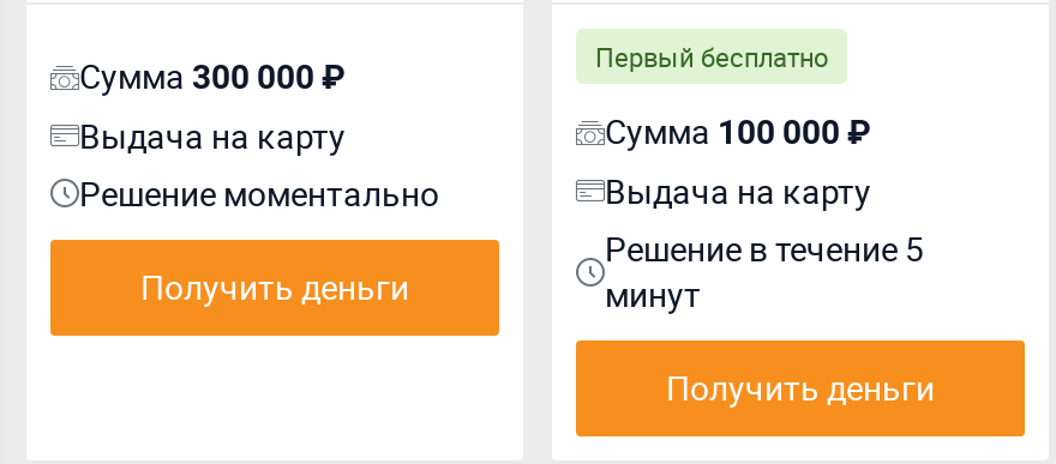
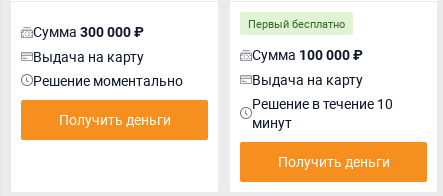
- Решение в течение 5
+ Решение в течение 10
